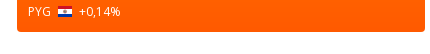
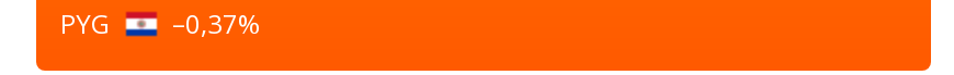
- PYG +0,14%
+ PYG –0,37%
